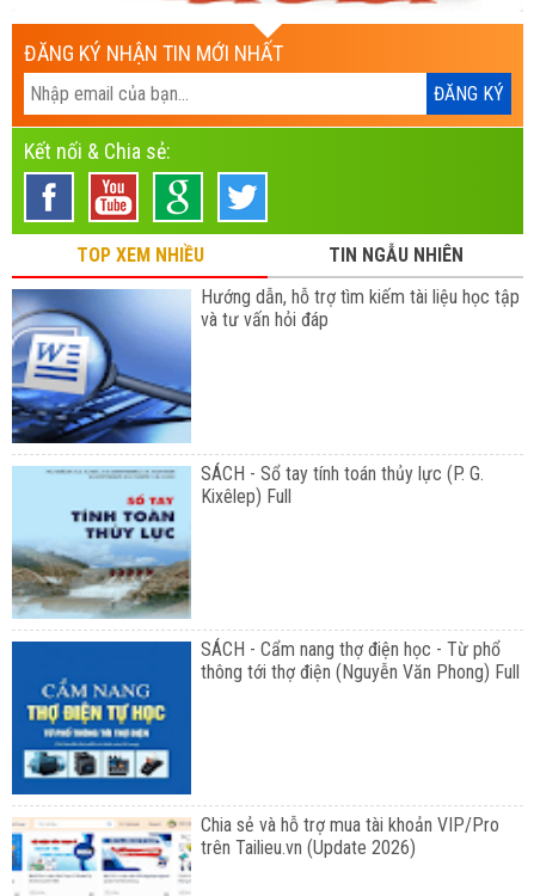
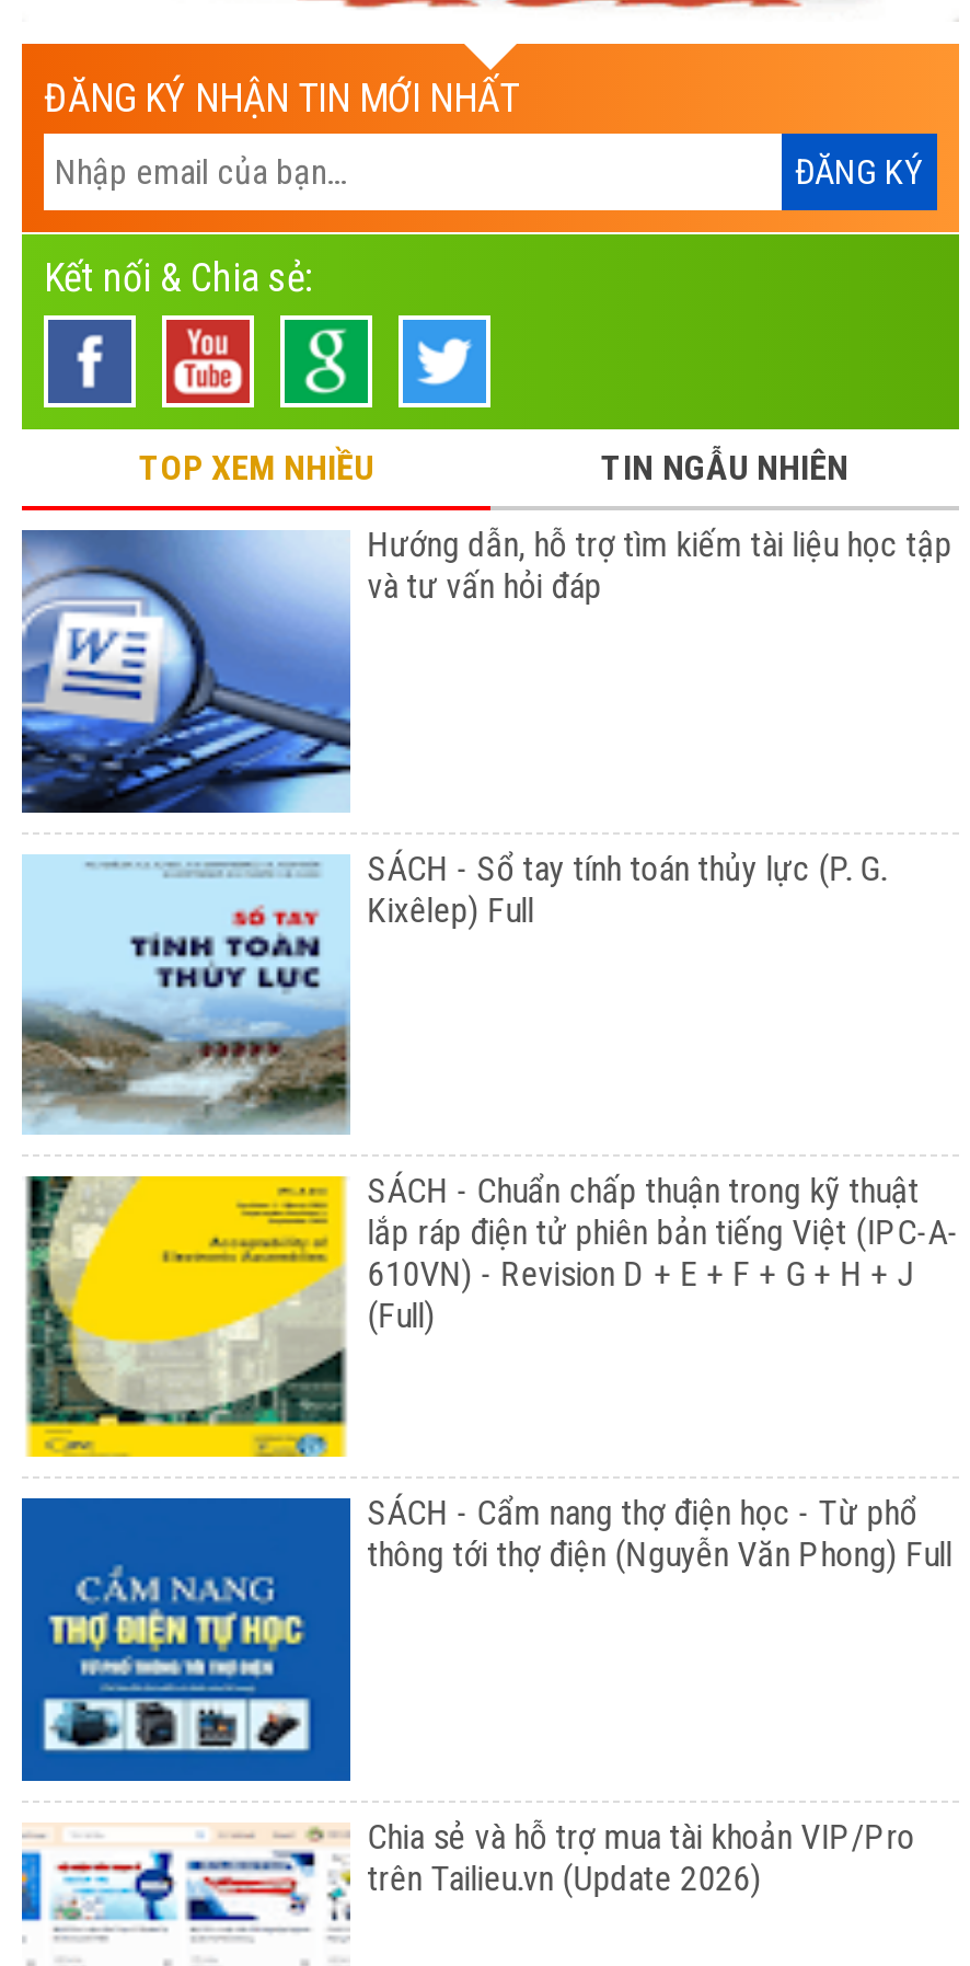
+ [image]
+ SÁCH - Chuẩn chấp thuận trong kỹ thuật
+ lắp ráp điện tử phiên bản tiếng Việt (IPC-A-
+ 610VN) - Revision D + E + F + G + H + J
+ (Full)
